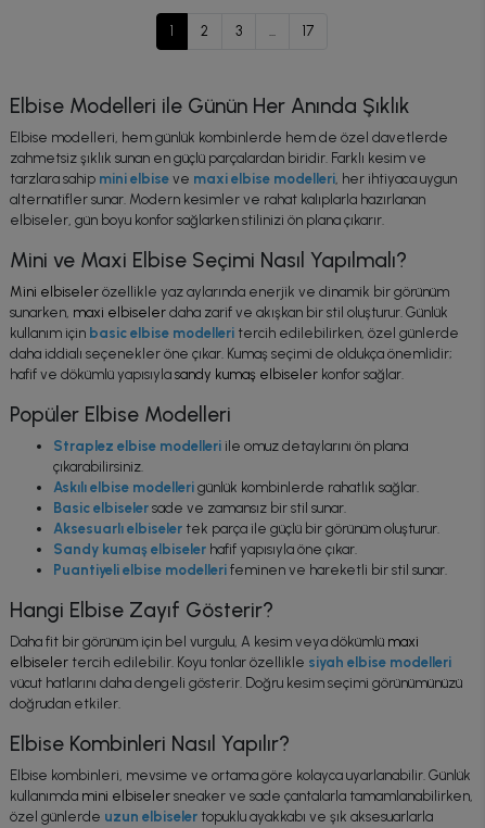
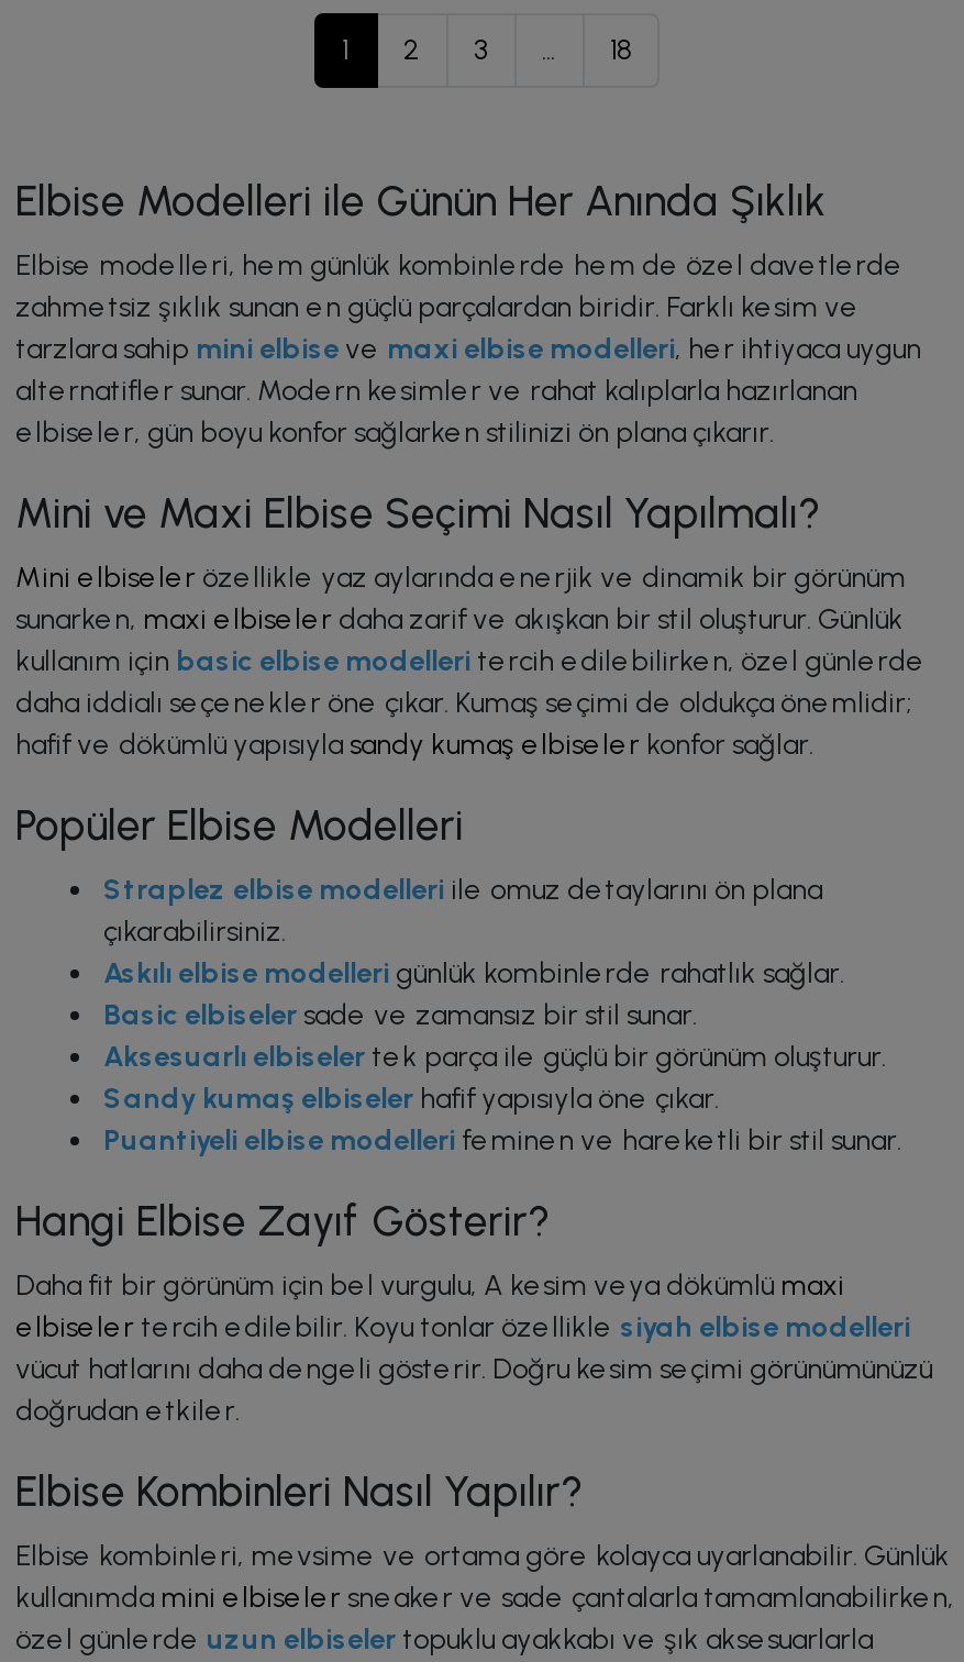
- 17
+ 18
